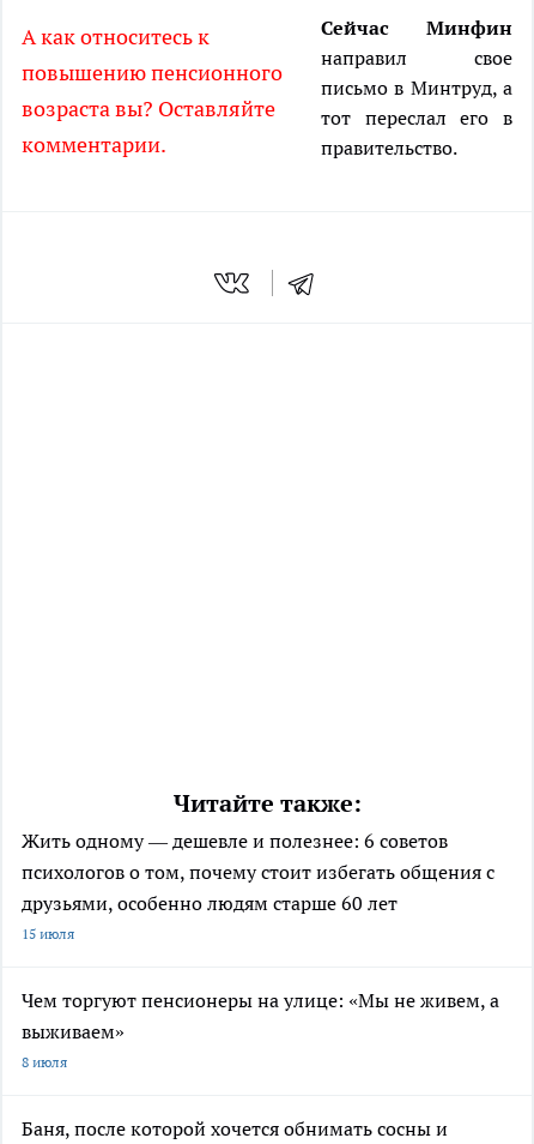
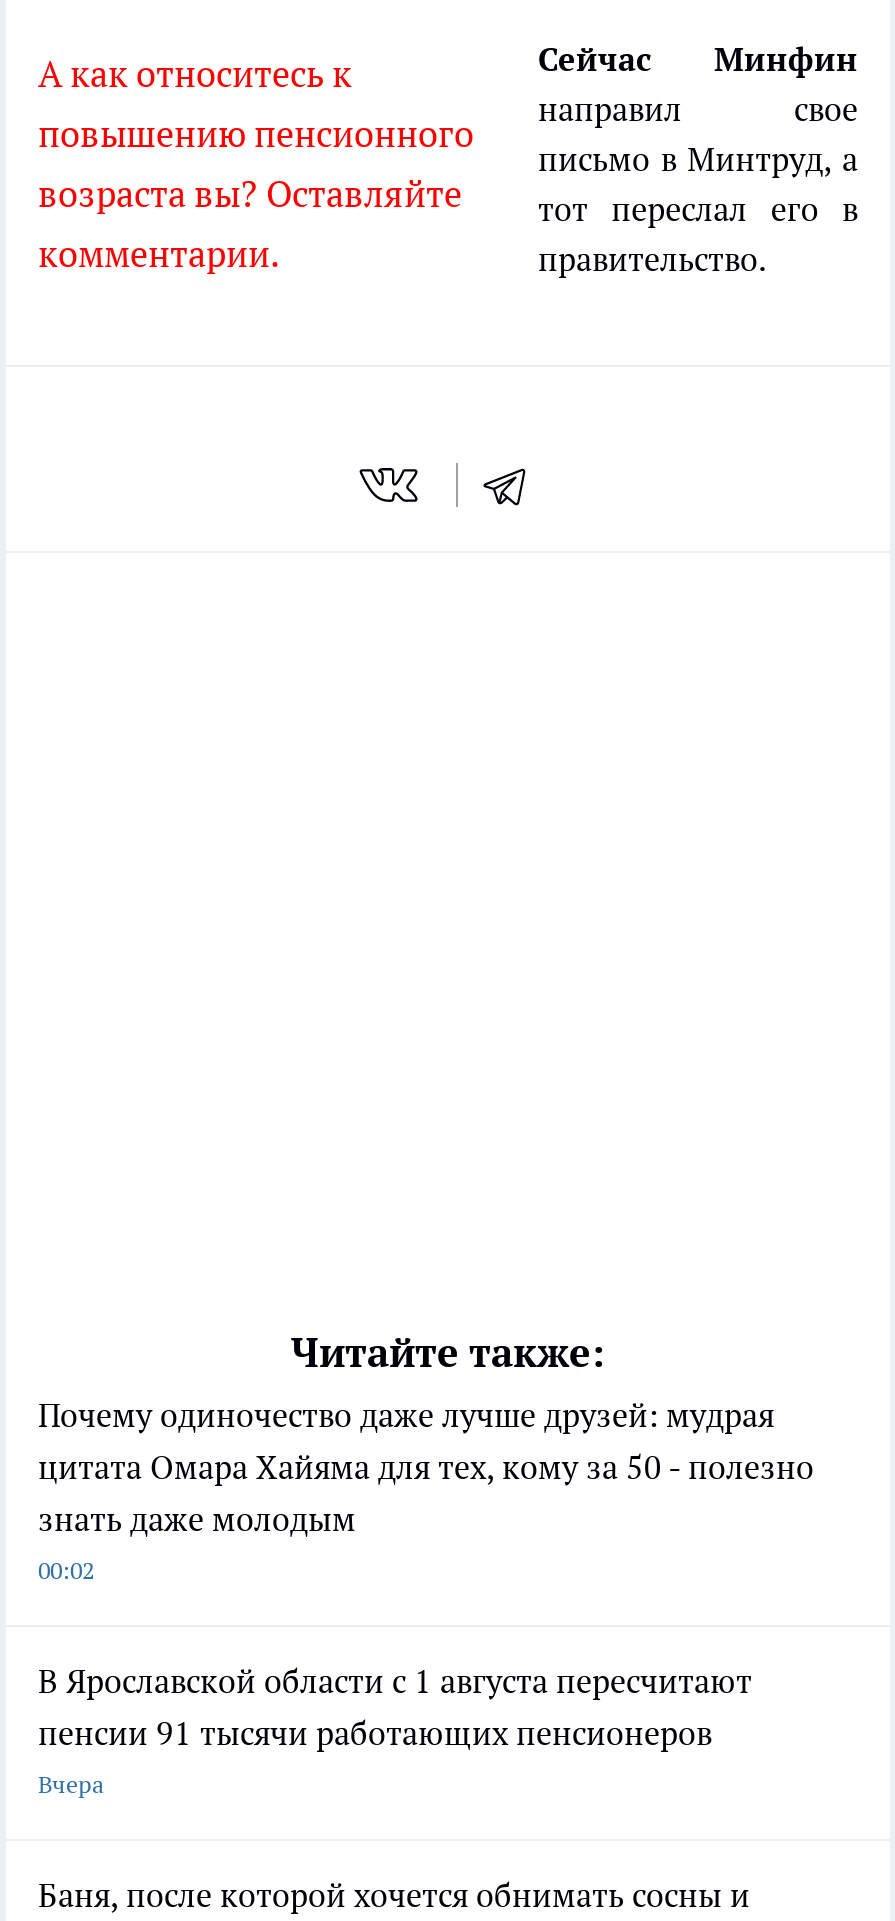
- Жить одному — дешевле и полезнее: 6 советов
- психологов о том, почему стоит избегать общения с
- друзьями, особенно людям старше 60 лет
- 15 июля
+ Почему одиночество даже лучше друзей: мудрая
+ цитата Омара Хайяма для тех, кому за 50 - полезно
+ знать даже молодым
+ 00:02

- Чем торгуют пенсионеры на улице: «Мы не живем, а
- выживаем»
- 8 июля
+ В Ярославской области с 1 августа пересчитают
+ пенсии 91 тысячи работающих пенсионеров
+ Вчера
